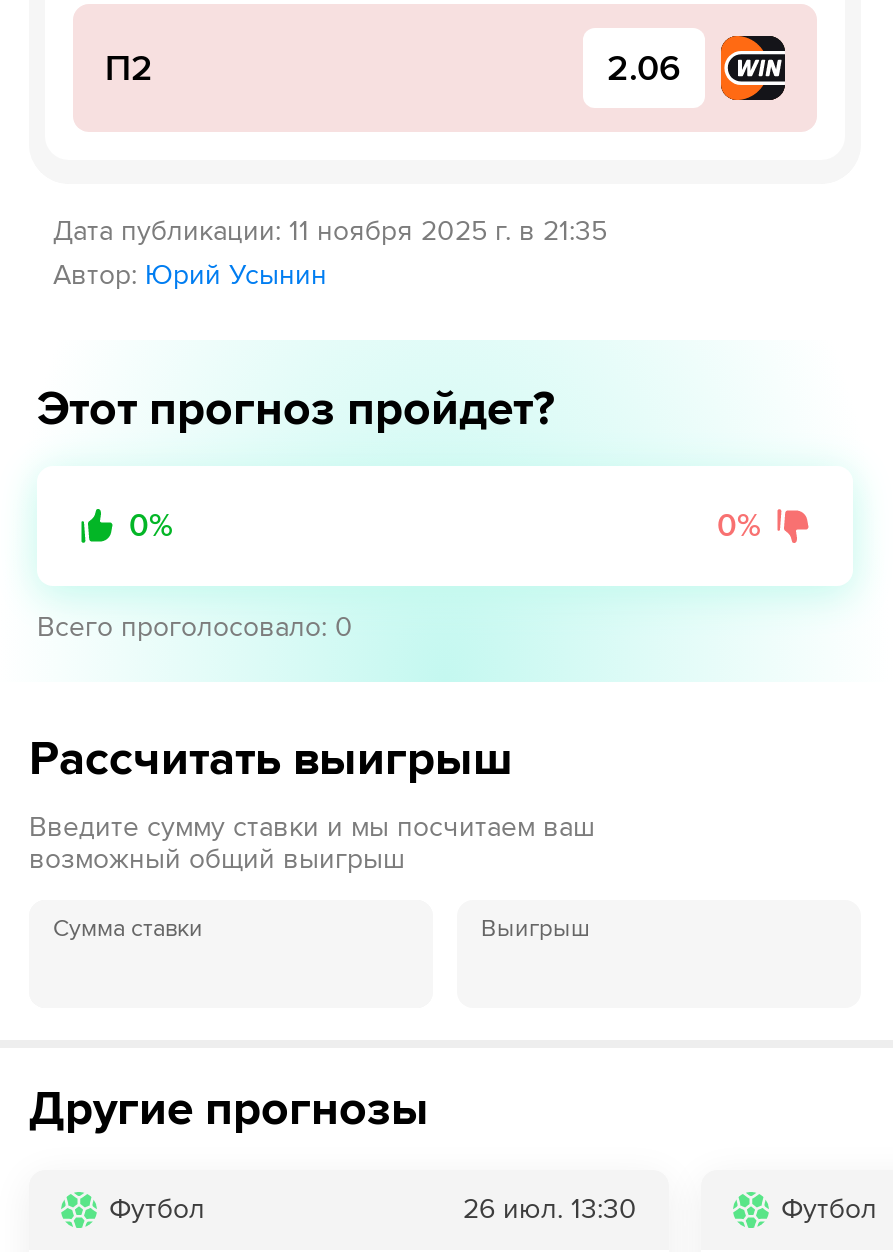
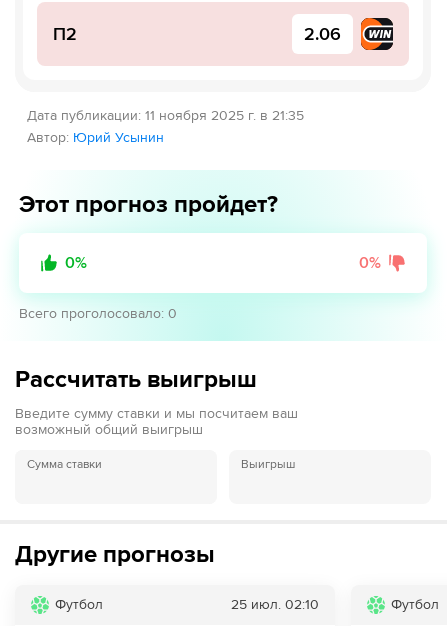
- 26 июл. 13:30
+ 25 июл. 02:10
